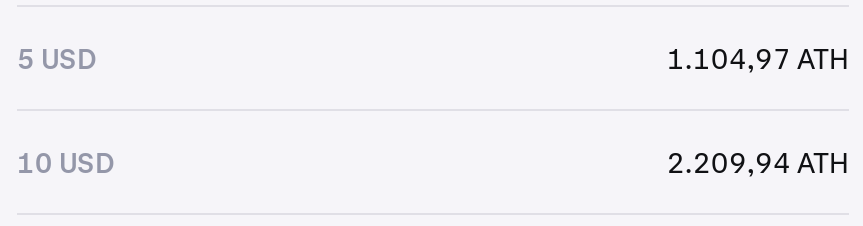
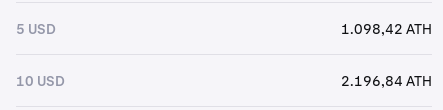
- 1.104,97 ATH
+ 1.098,42 ATH

- 2.209,94 ATH
+ 2.196,84 ATH
